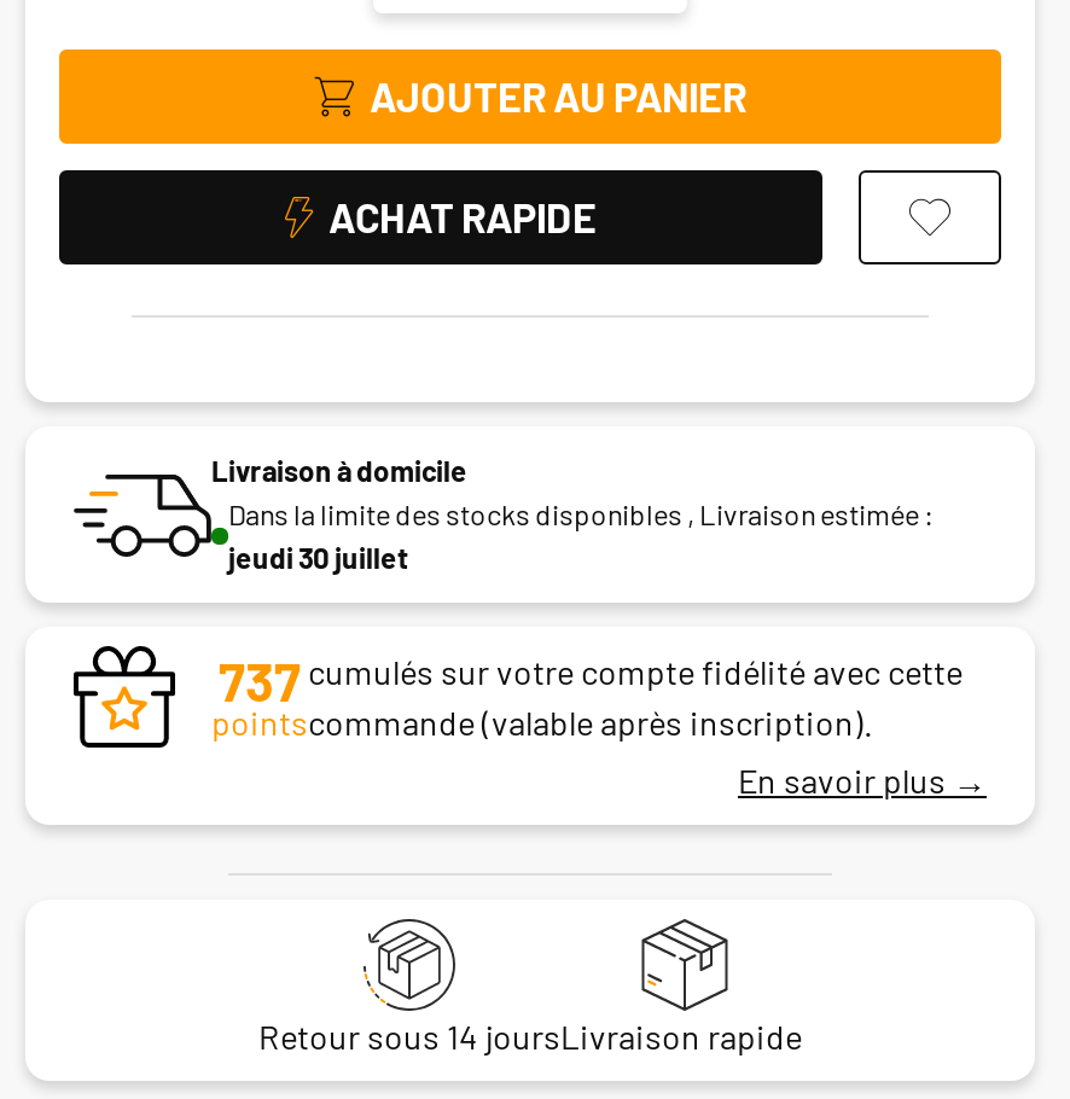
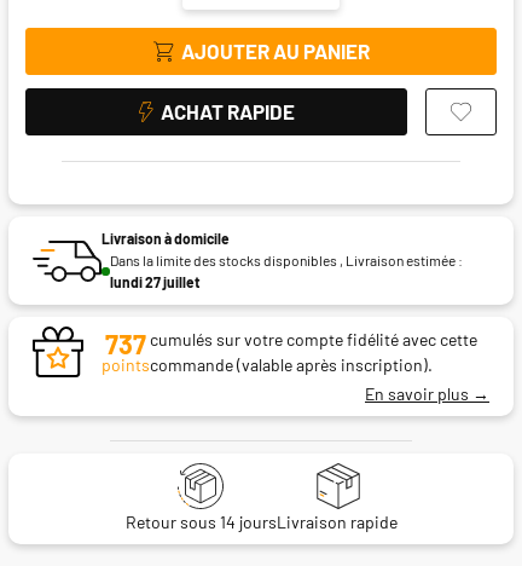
- jeudi 30 juillet
+ lundi 27 juillet
